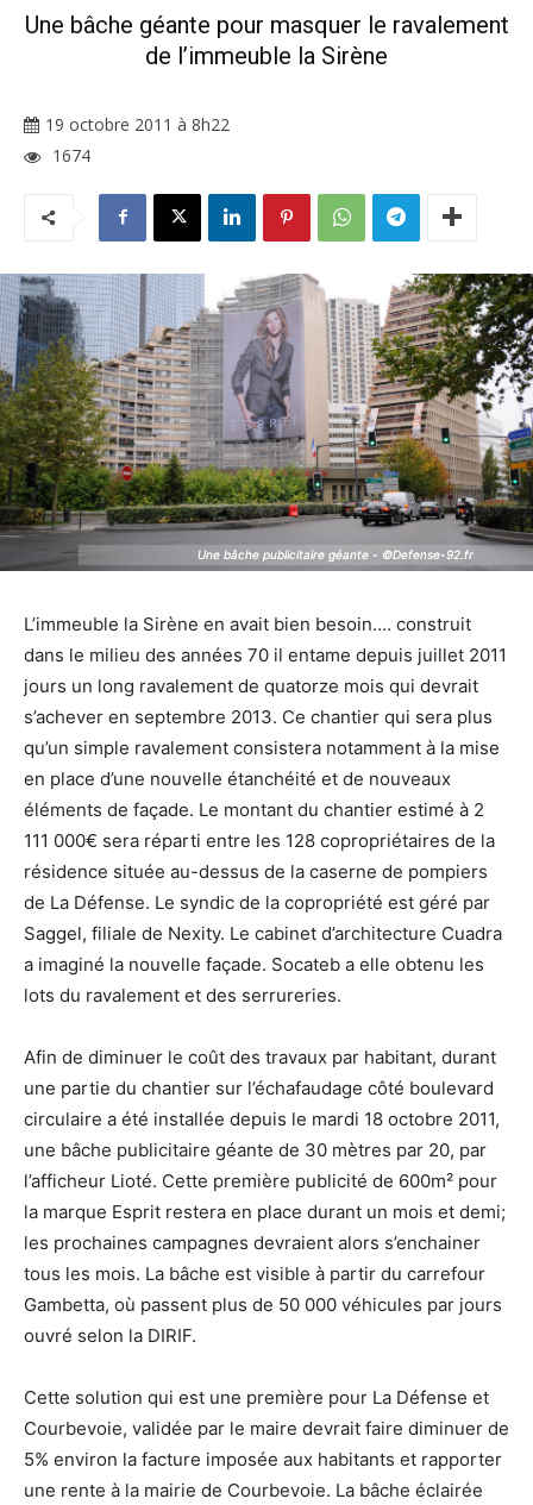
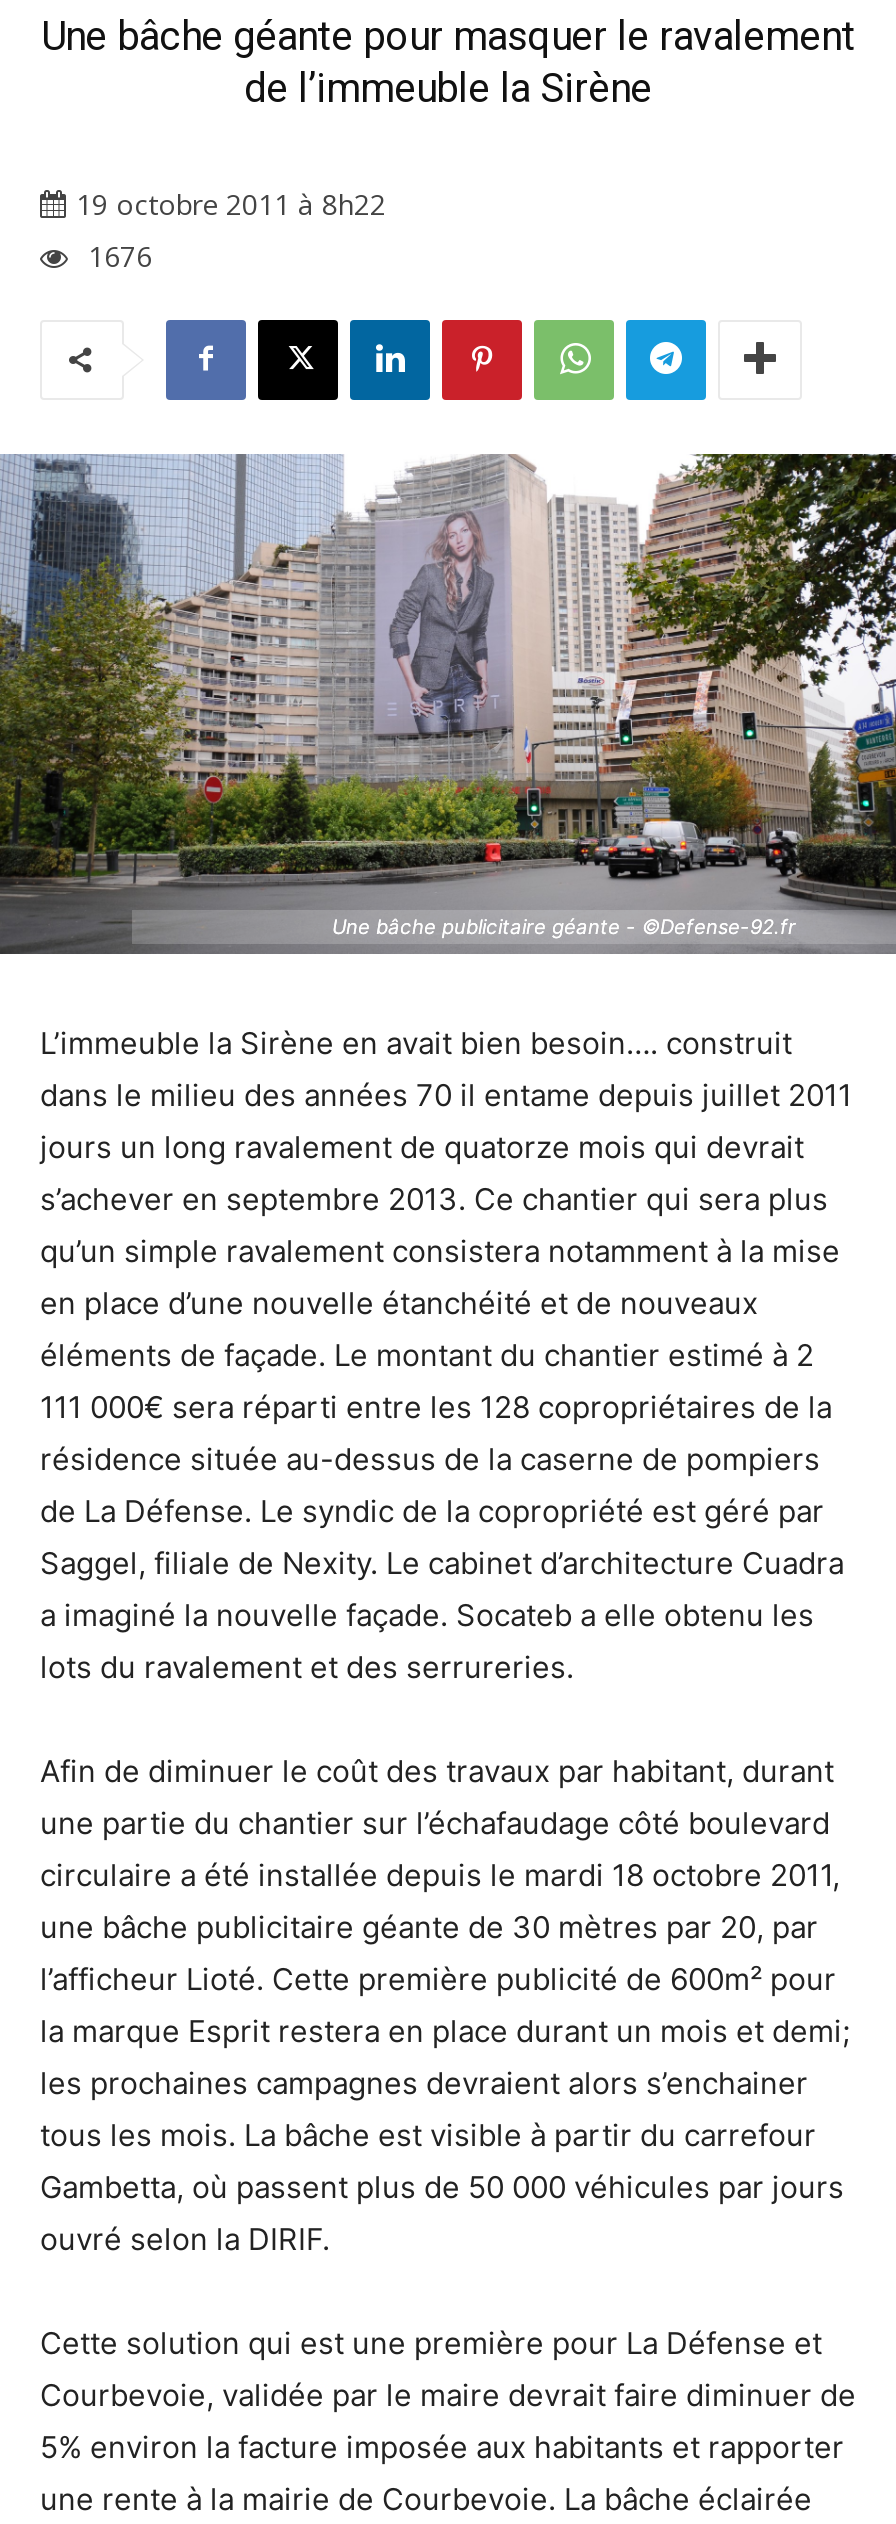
- 1674
+ 1676
